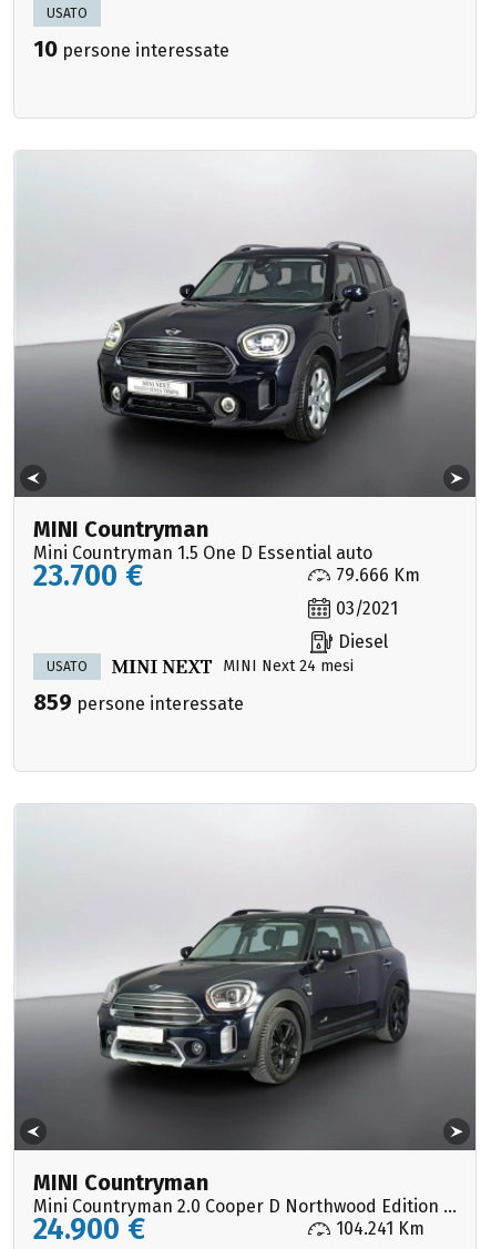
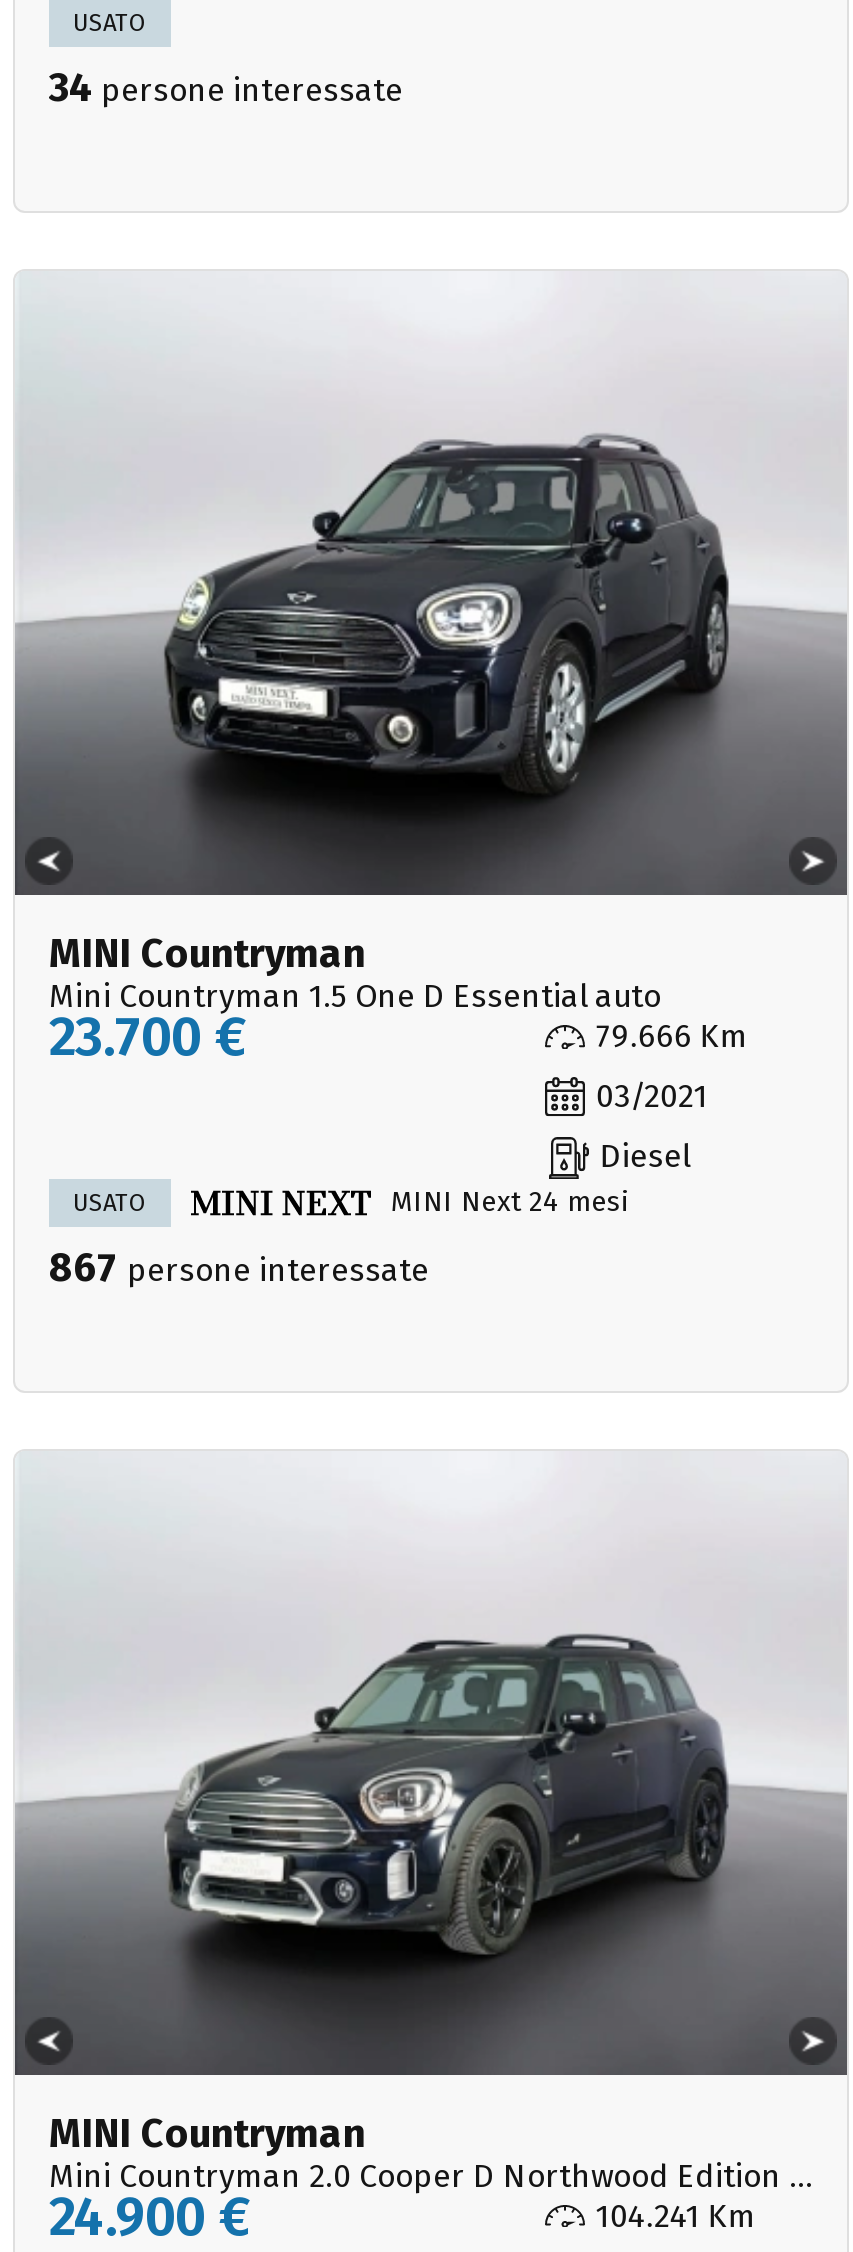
- 10 persone interessate
+ 34 persone interessate

- 859 persone interessate
+ 867 persone interessate
